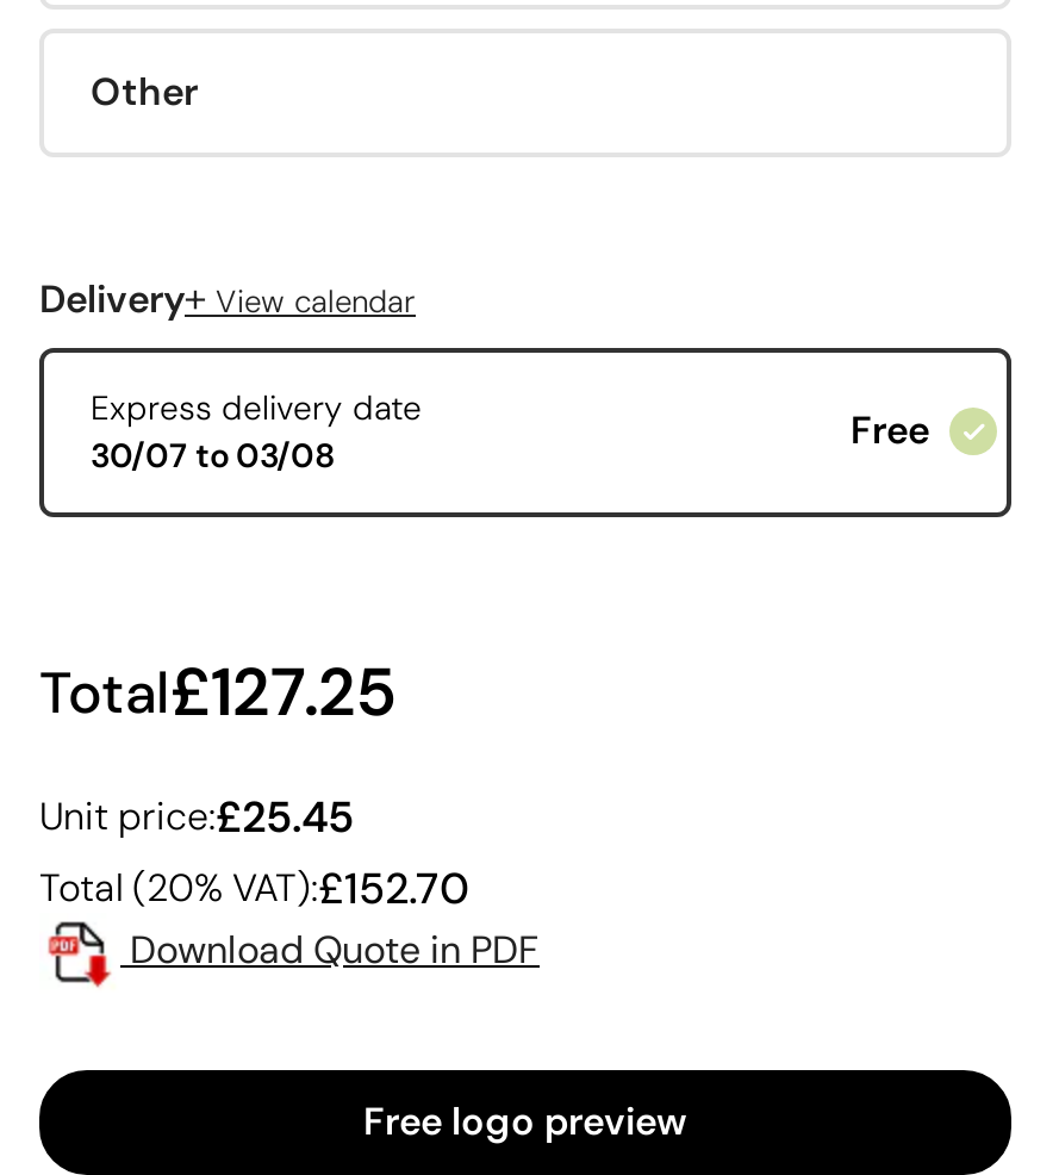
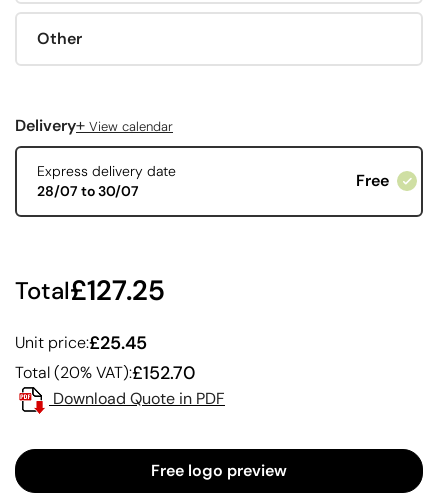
- 30/07 to 03/08
+ 28/07 to 30/07
